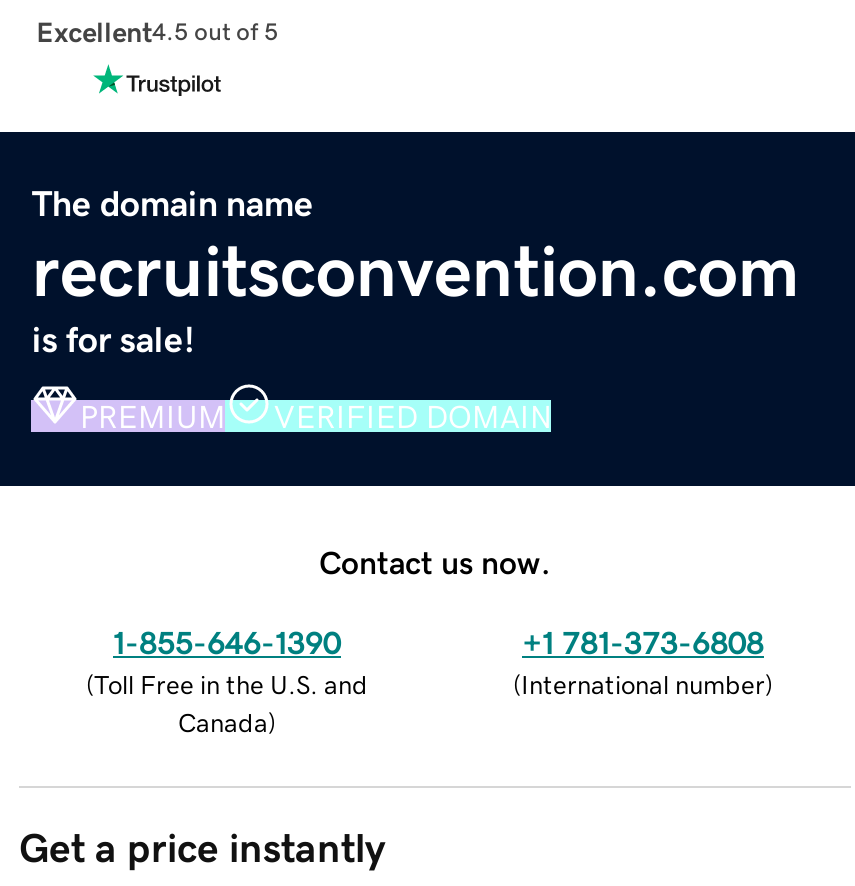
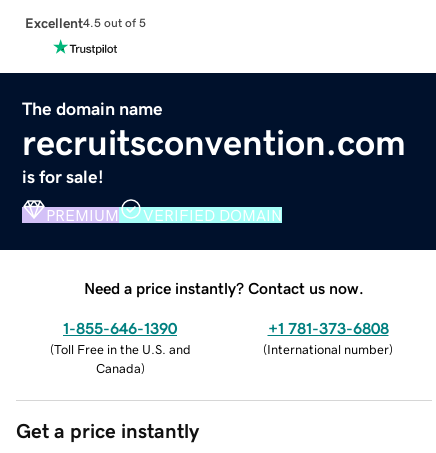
- Contact us now.
+ Need a price instantly? Contact us now.
